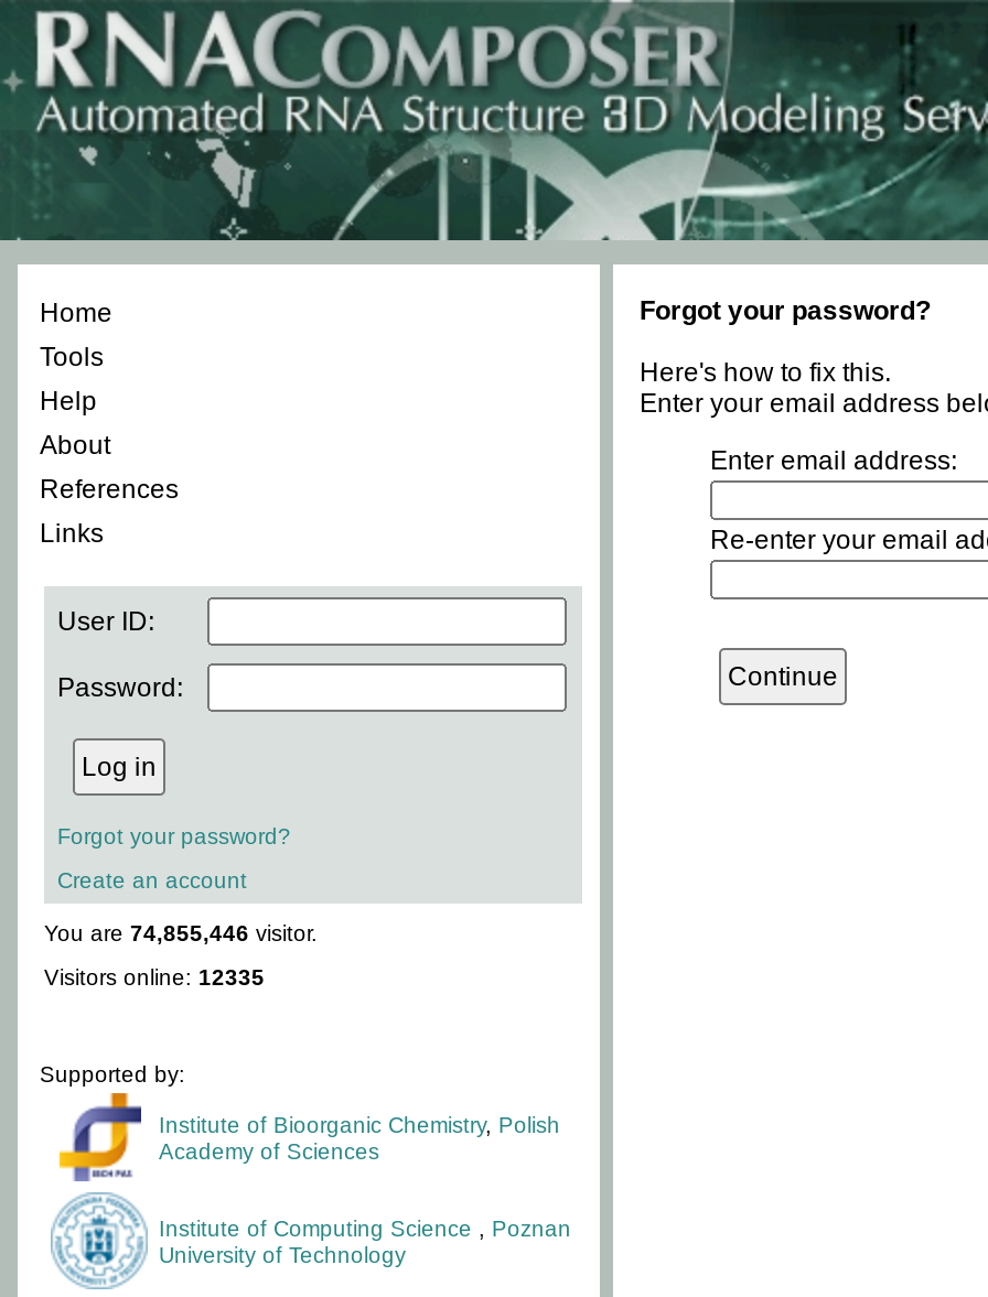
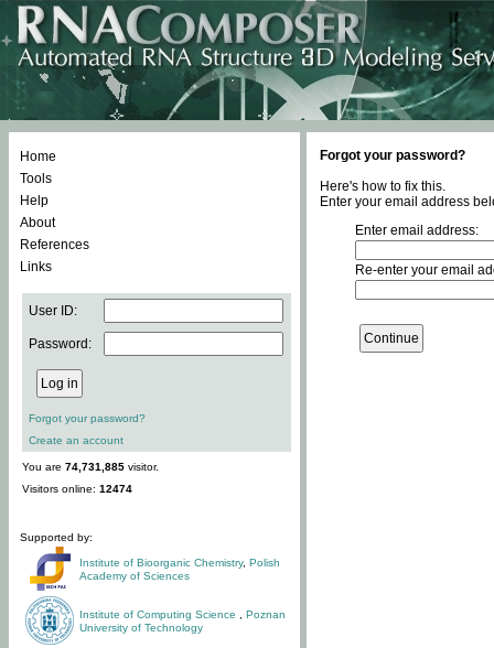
- You are 74,855,446 visitor.
+ You are 74,731,885 visitor.

- Visitors online: 12335
+ Visitors online: 12474
